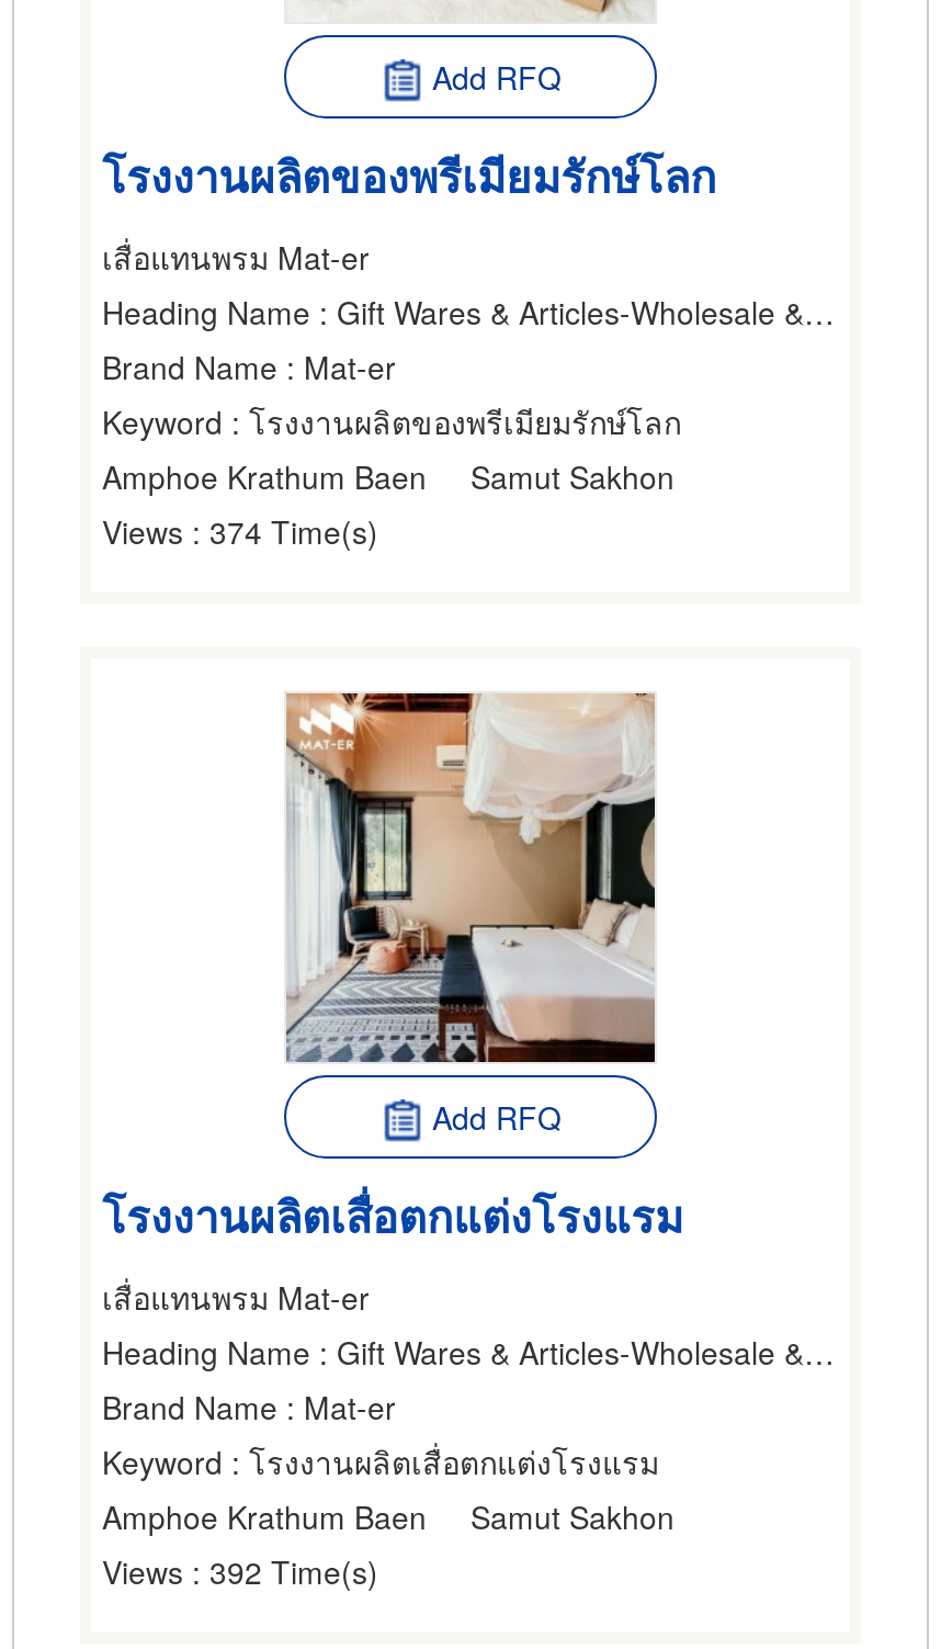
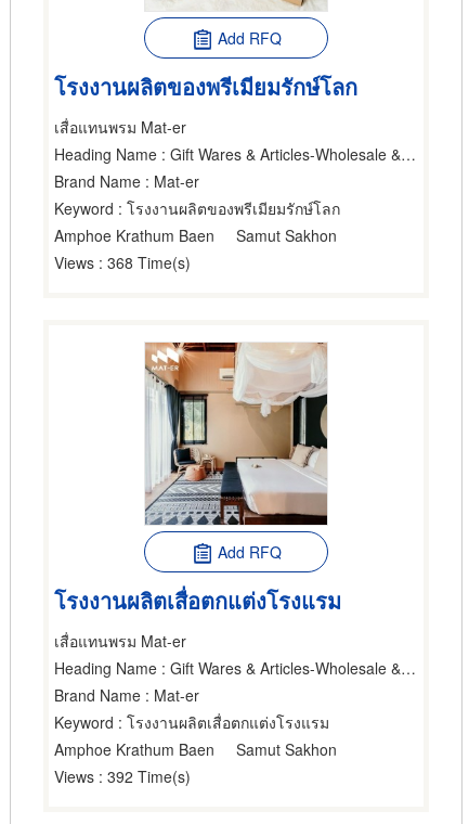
- Views: 374 Time(s)
+ Views: 368 Time(s)
